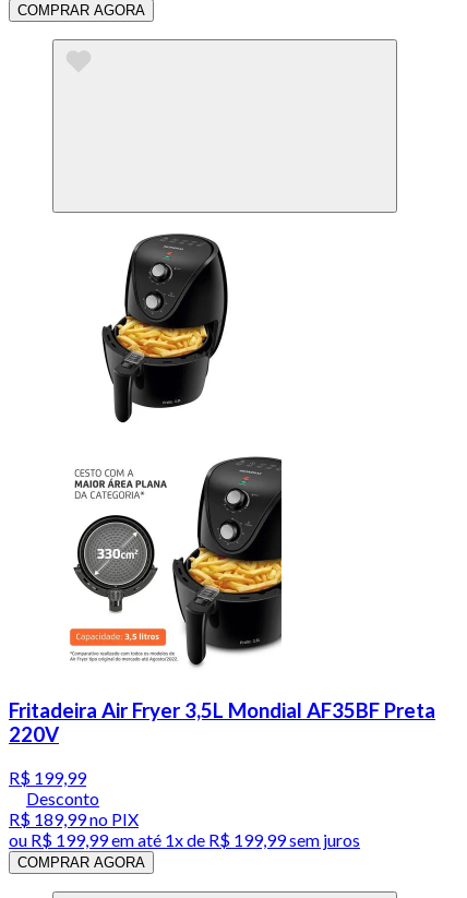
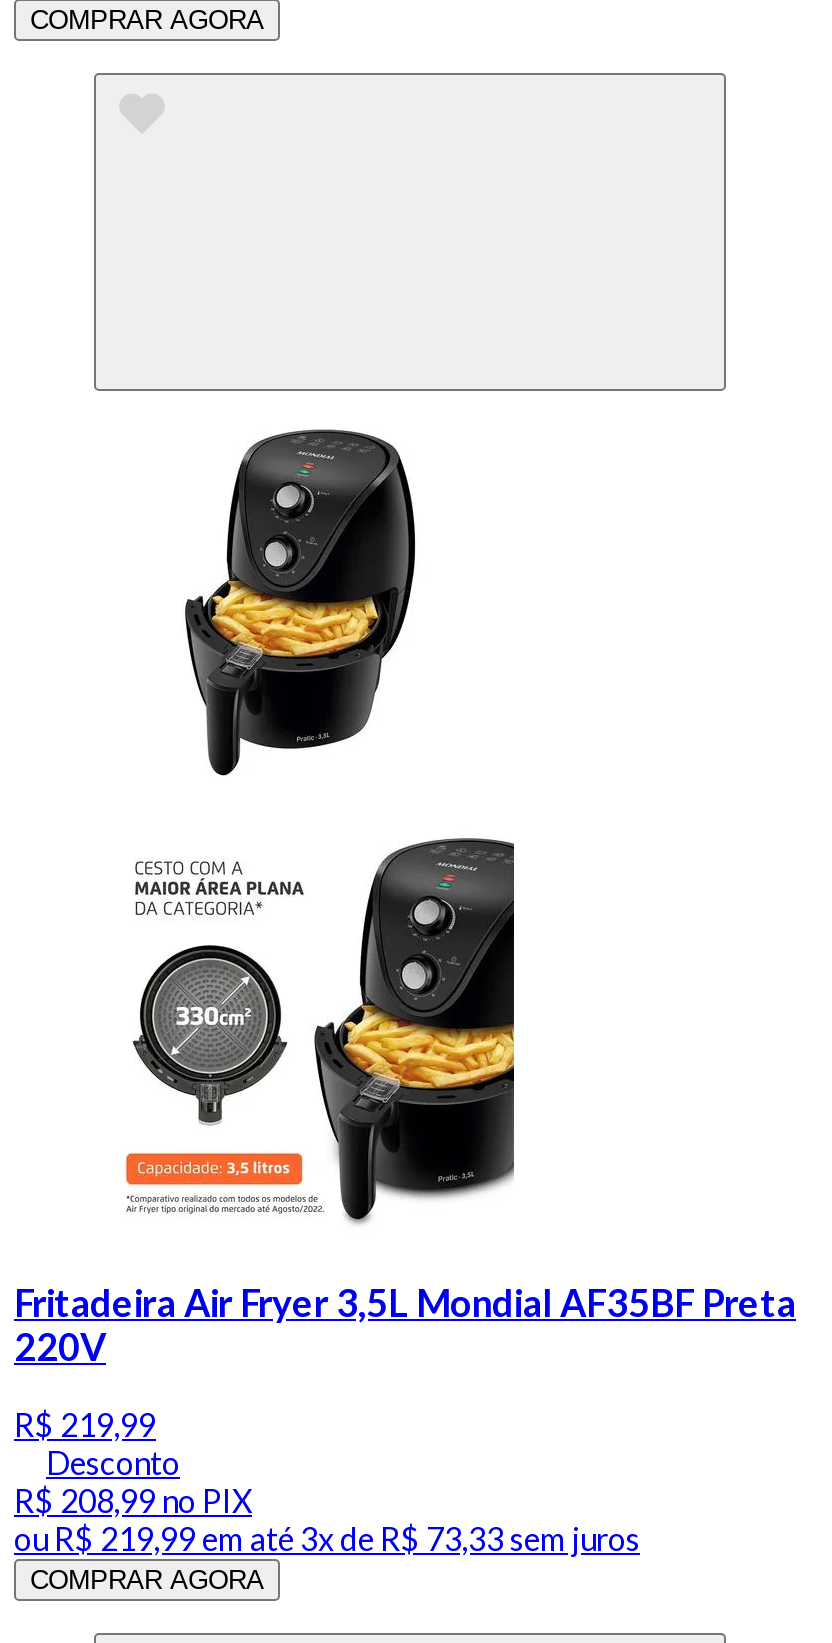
- R$ 199,99
+ R$ 219,99

- R$ 189,99 no PIX
+ R$ 208,99 no PIX

- ou R$ 199,99 em até 1x de R$ 199,99 sem juros
+ ou R$ 219,99 em até 3x de R$ 73,33 sem juros
